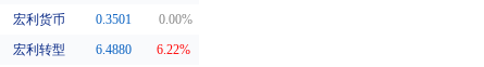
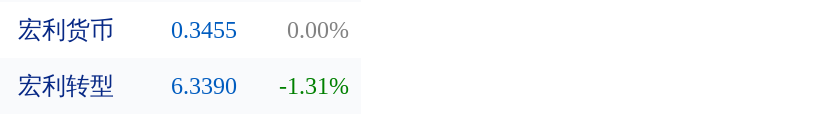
- 0.3501 0.00%
+ 0.3455 0.00%

- 6.4880
+ 6.3390

- 6.22%
+ -1.31%
